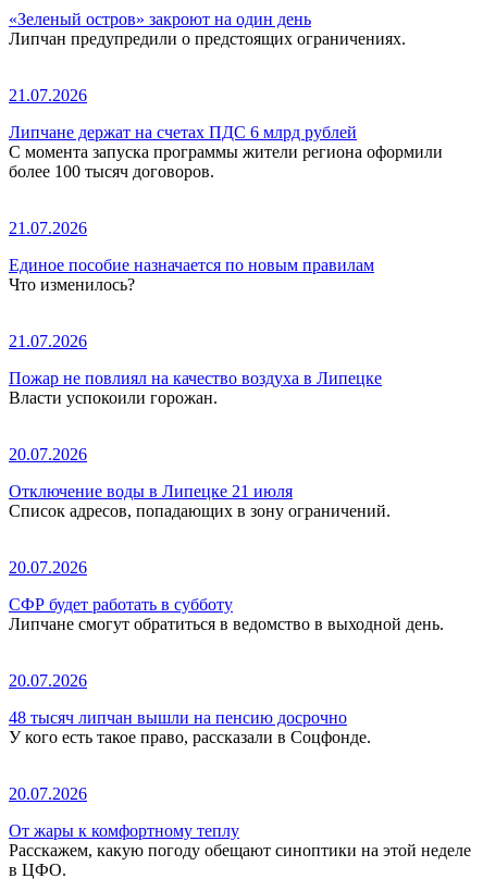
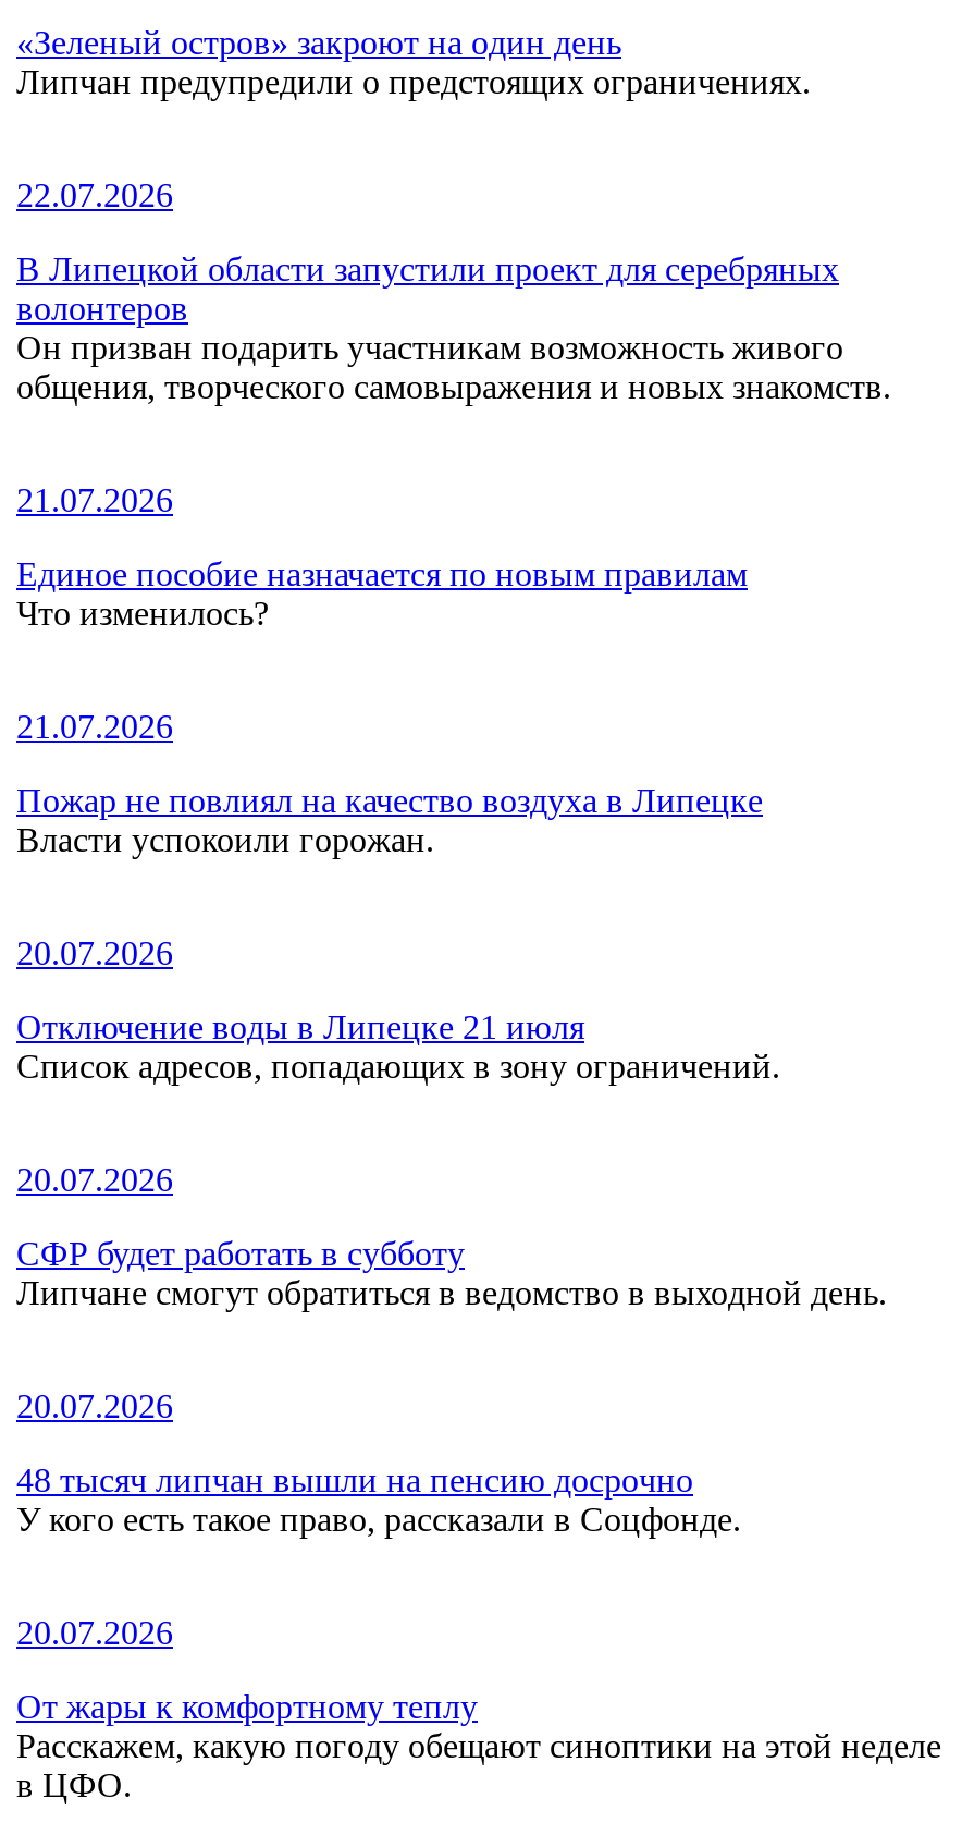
- 21.07.2026
+ 22.07.2026

- Липчане держат на счетах ПДС 6 млрд рублей
- С момента запуска программы жители региона оформили
- более 100 тысяч договоров.
+ В Липецкой области запустили проект для серебряных
+ волонтеров
+ Он призван подарить участникам возможность живого
+ общения, творческого самовыражения и новых знакомств.
